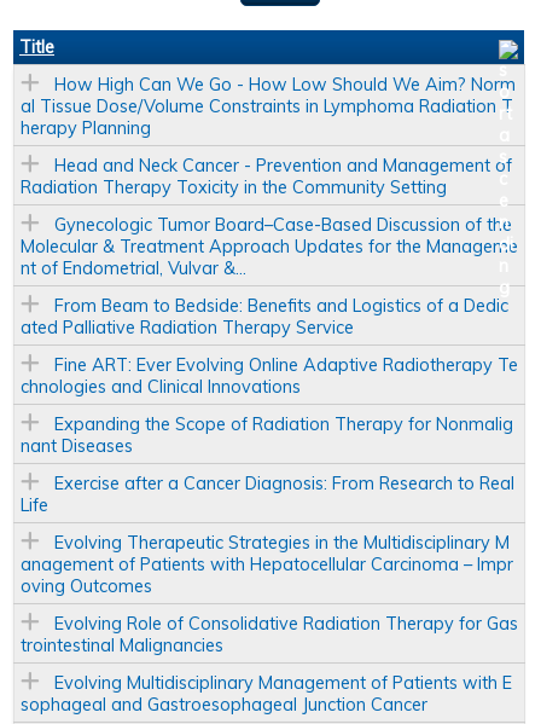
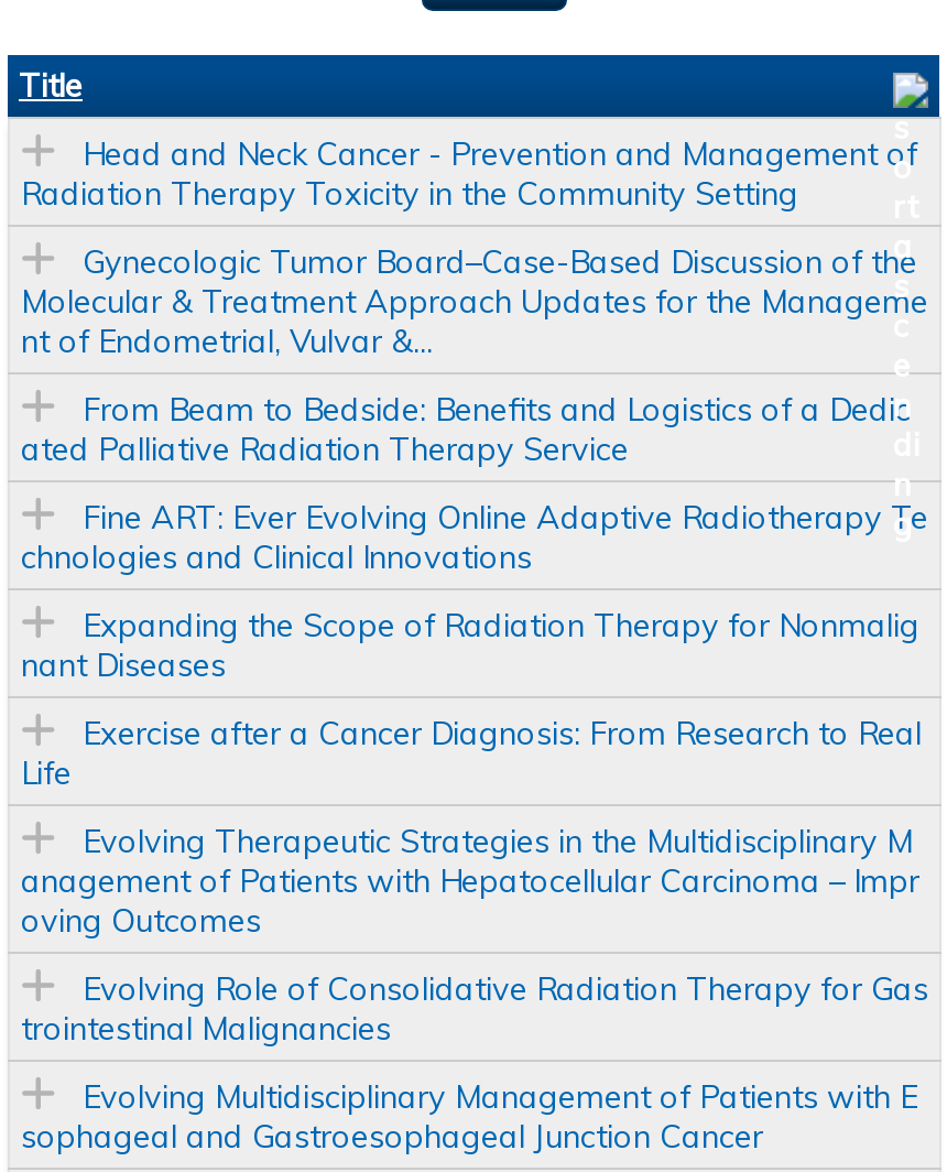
- How High Can We Go - How Low Should We Aim? Norm
- al Tissue Dose/Volume Constraints in Lymphoma Radiation T
- herapy Planning
